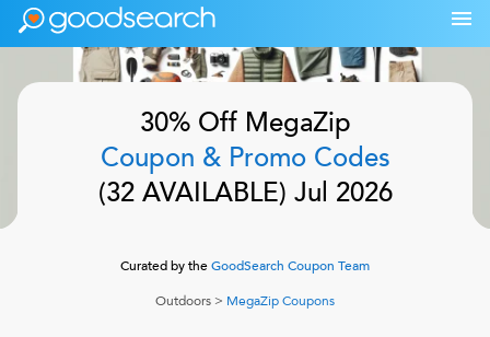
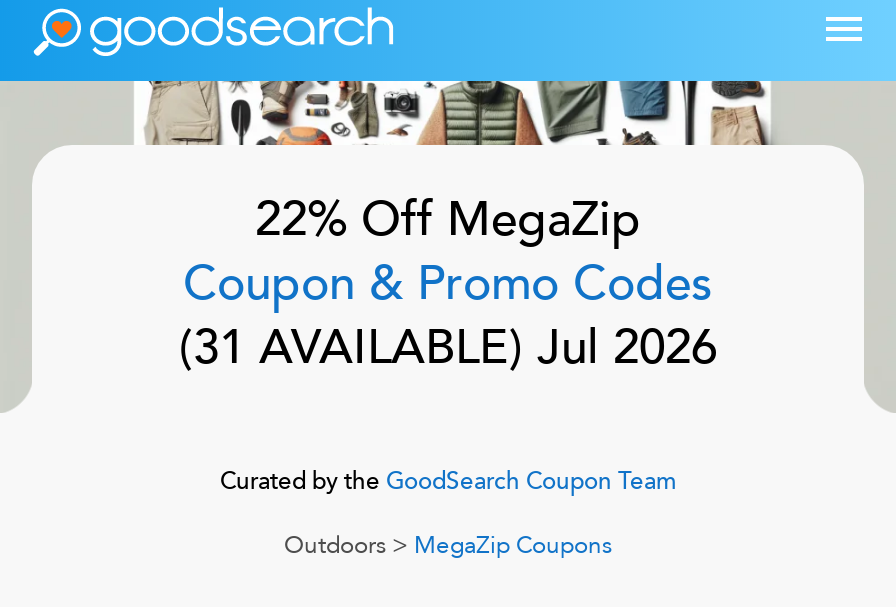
- 30% Off MegaZip
+ 22% Off MegaZip

- (32 AVAILABLE) Jul 2026
+ (31 AVAILABLE) Jul 2026
